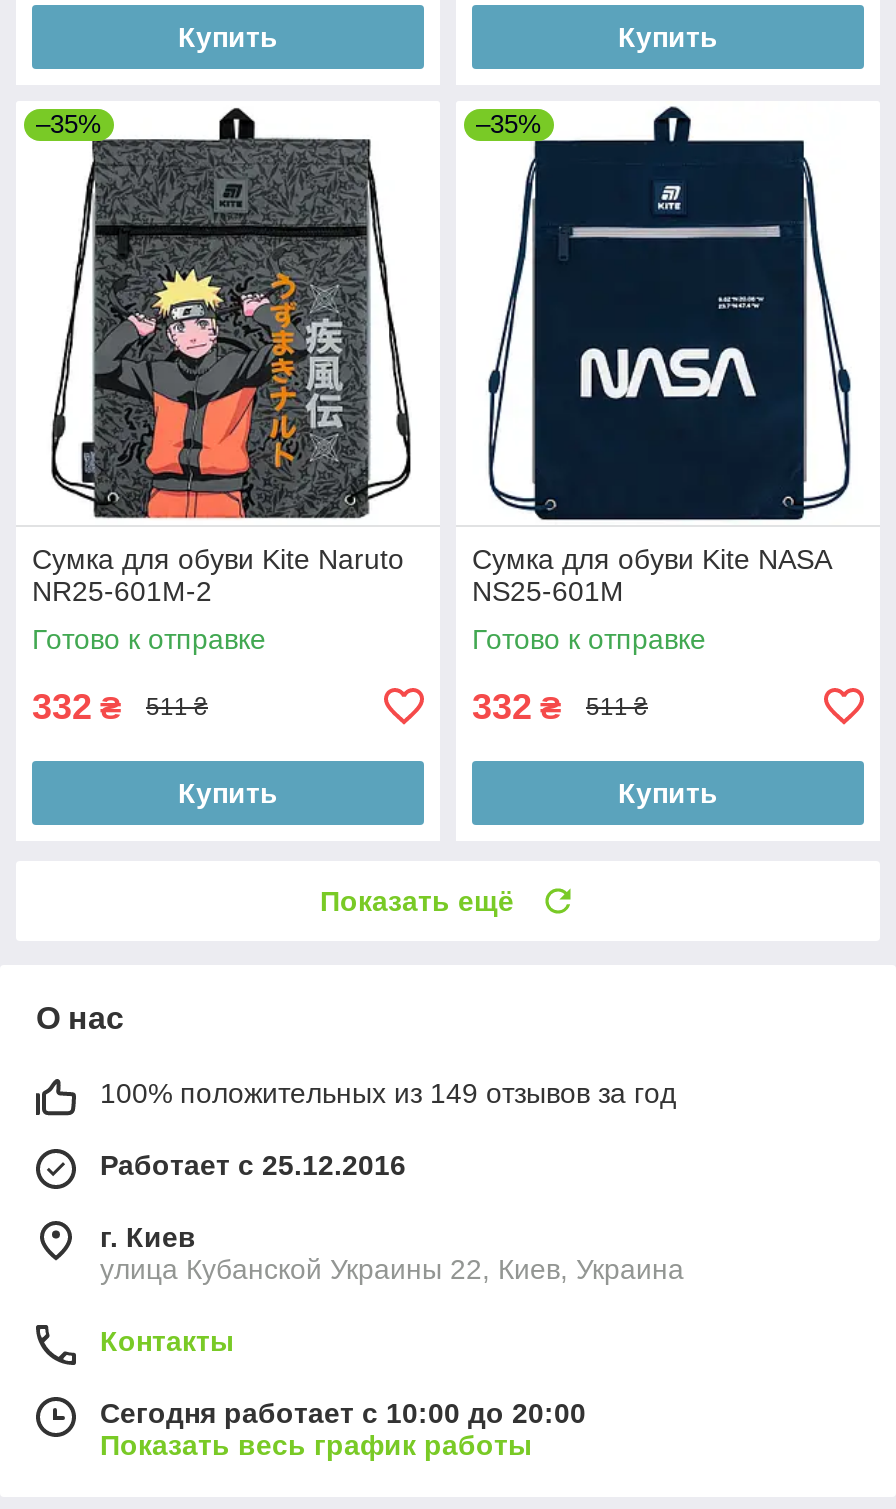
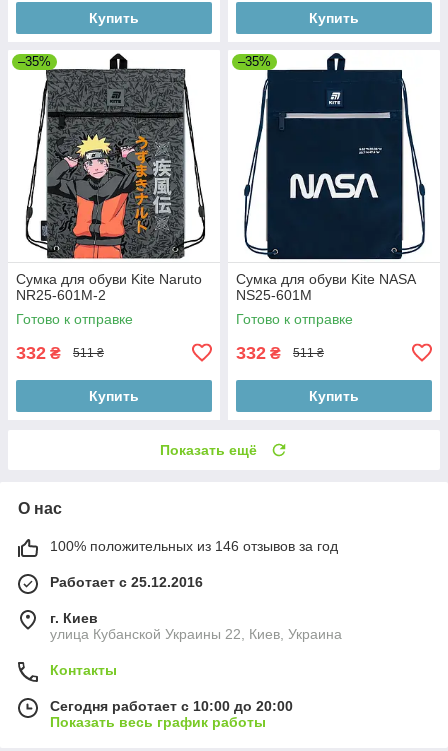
- 100% положительных из 149 отзывов за год
+ 100% положительных из 146 отзывов за год
